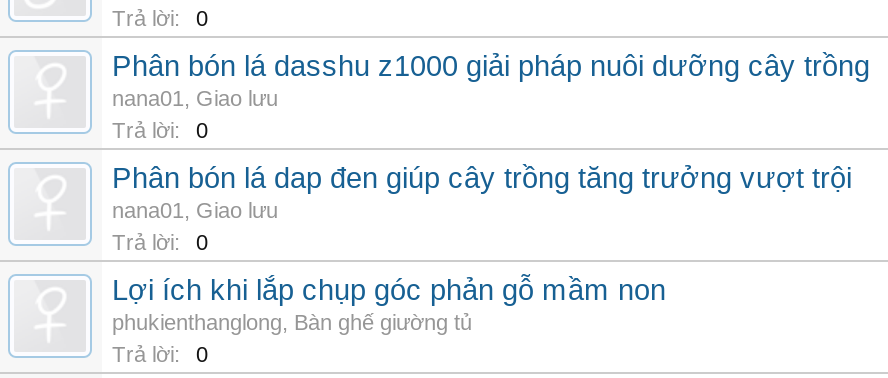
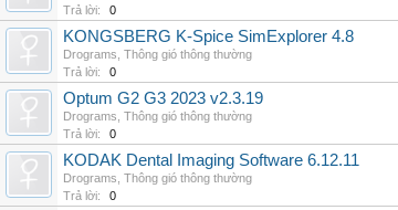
- Phân bón lá dasshu z1000 giải pháp nuôi dưỡng cây trồng
- nana01, Giao lưu
+ KONGSBERG K-Spice SimExplorer 4.8
+ Drograms, Thông gió thông thường

- Phân bón lá dap đen giúp cây trồng tăng trưởng vượt trội
- nana01, Giao lưu
+ Optum G2 G3 2023 v2.3.19
+ Drograms, Thông gió thông thường

- Lợi ích khi lắp chụp góc phản gỗ mầm non
- phukienthanglong, Bàn ghế giường tủ
+ KODAK Dental Imaging Software 6.12.11
+ Drograms, Thông gió thông thường
